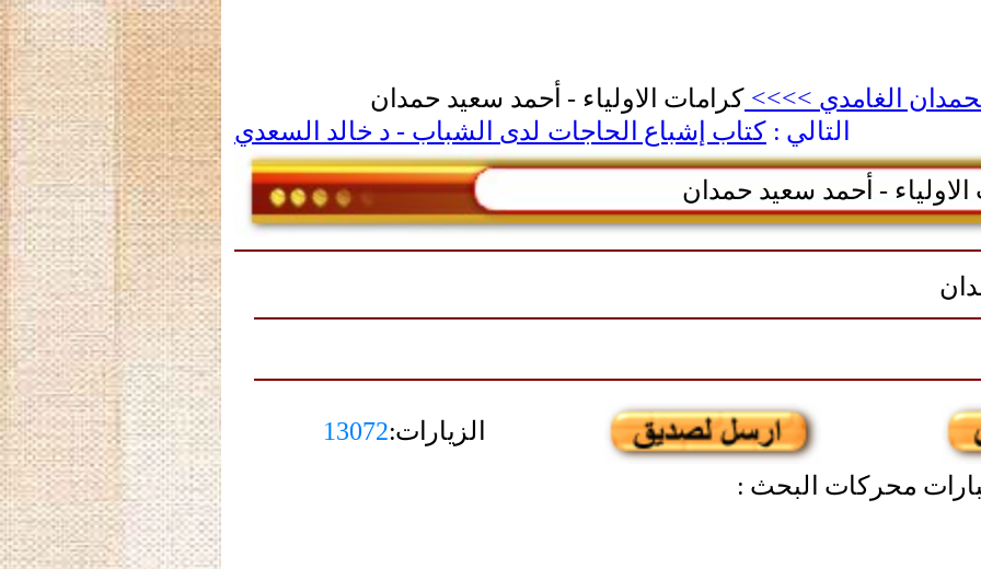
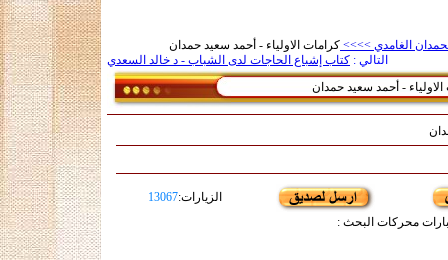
- الزيارات:13072
+ الزيارات:13067
